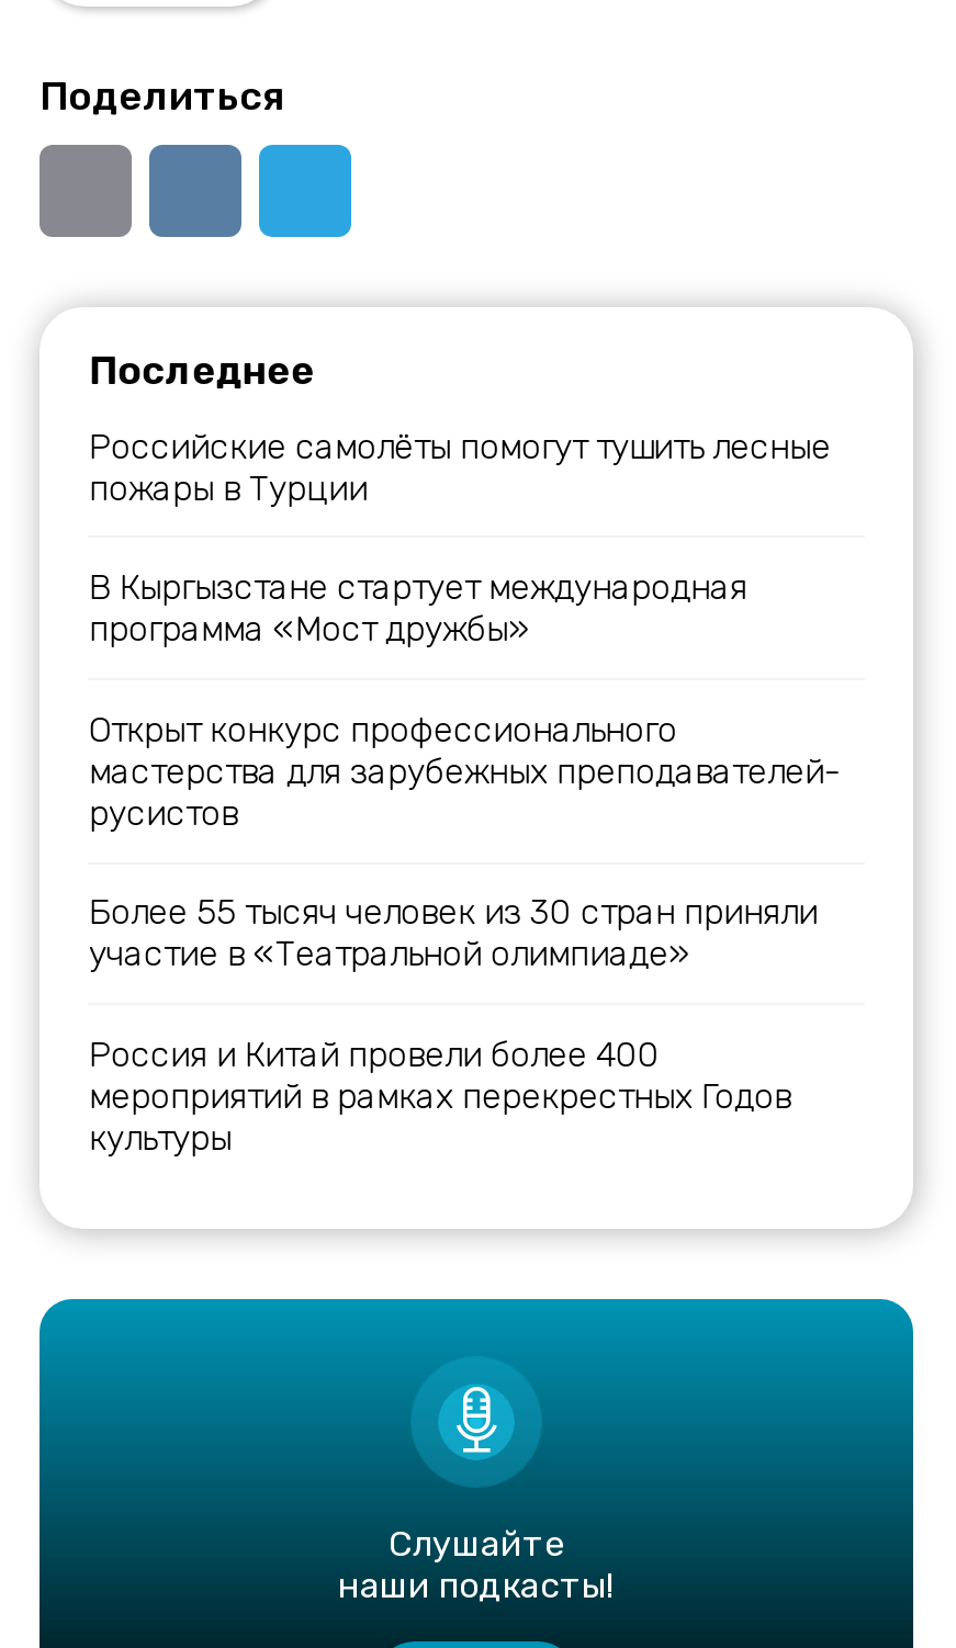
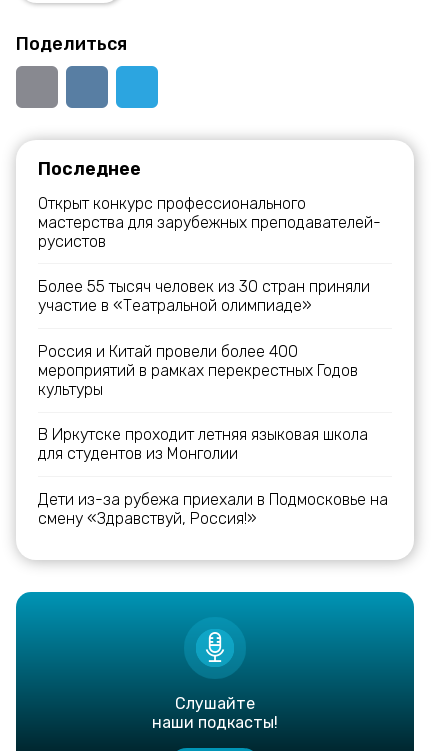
- Российские самолёты помогут тушить лесные
- пожары в Турции
- В Кыргызстане стартует международная
- программа «Мост дружбы»

moved up: Открыт конкурс профессионального | мастерства для зарубежных преподавателей- | русистов | Более 55 тысяч человек из 30 стран приняли | участие в «Театральной олимпиаде» | Россия и Китай провели более 400 | мероприятий в рамках перекрестных Годов | культуры

+ В Иркутске проходит летняя языковая школа
+ для студентов из Монголии
+ Дети из-за рубежа приехали в Подмосковье на
+ смену «Здравствуй, Россия!»
